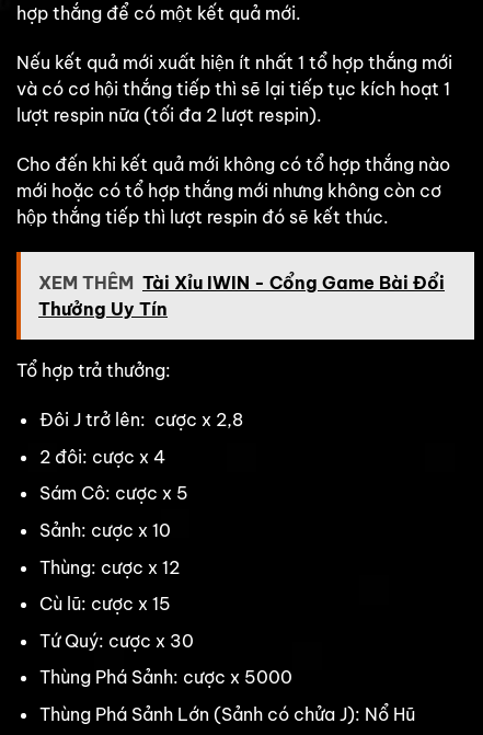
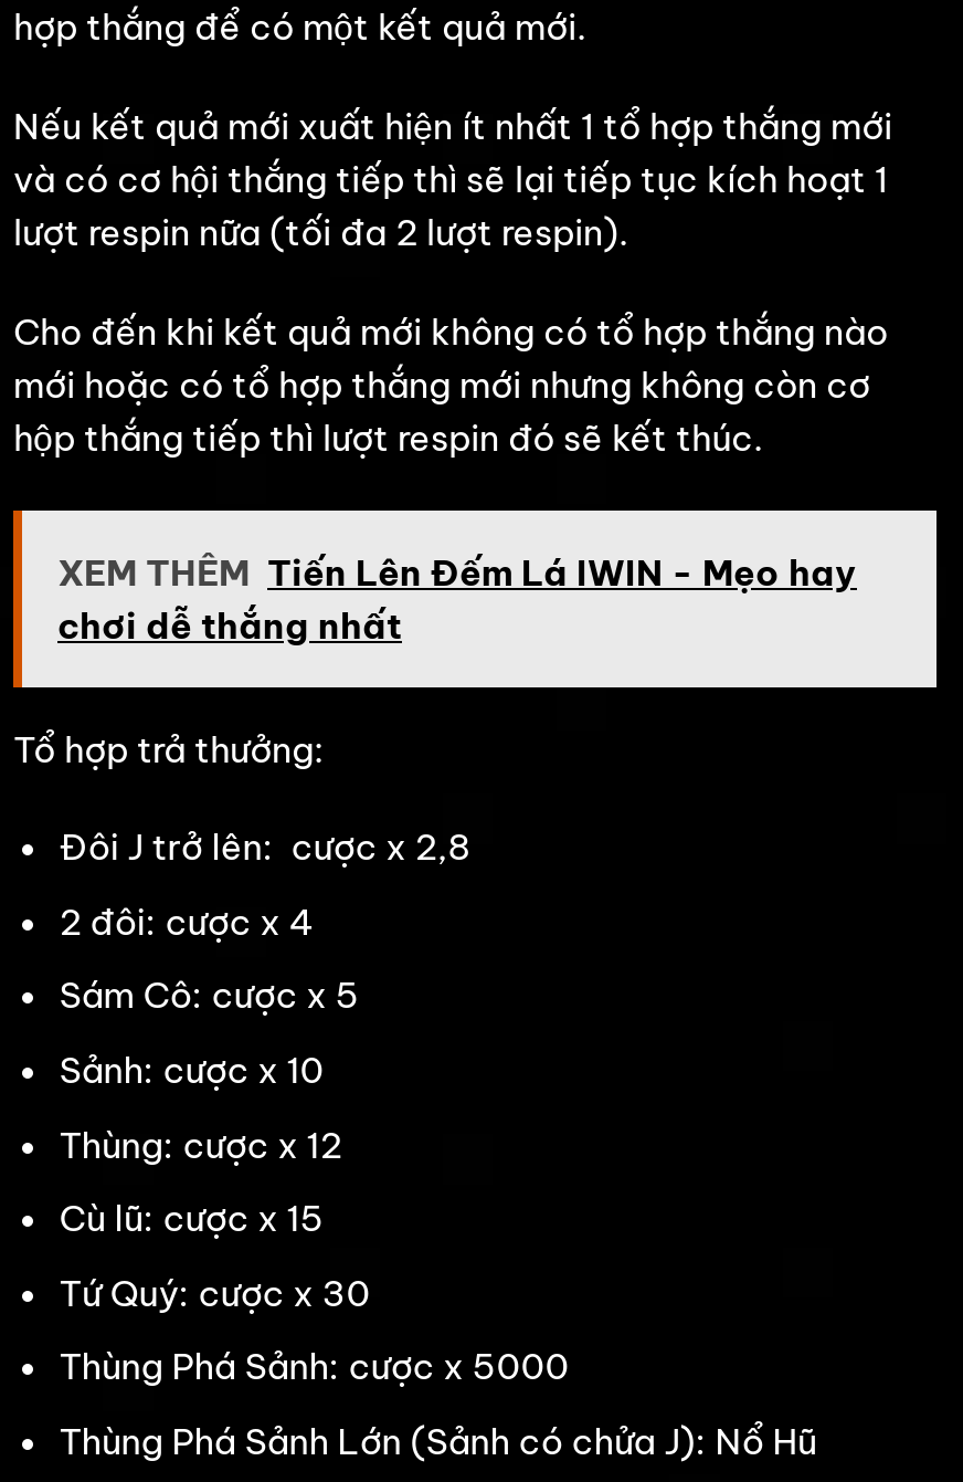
- XEM THÊM Tài Xỉu IWIN - Cổng Game Bài Đổi
- Thưởng Uy Tín
+ XEM THÊM Tiến Lên Đếm Lá IWIN - Mẹo hay
+ chơi dễ thắng nhất
